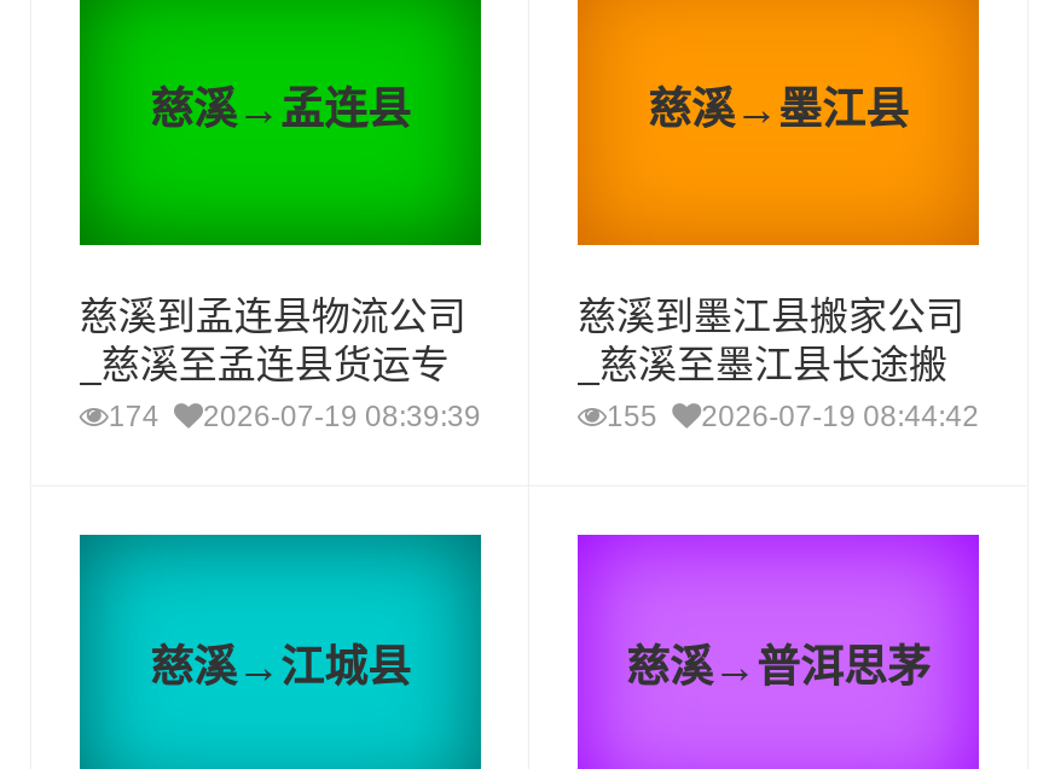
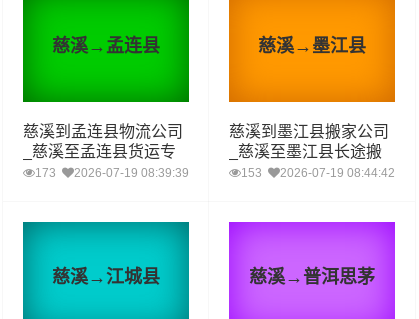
- 174
+ 173

- 155
+ 153
